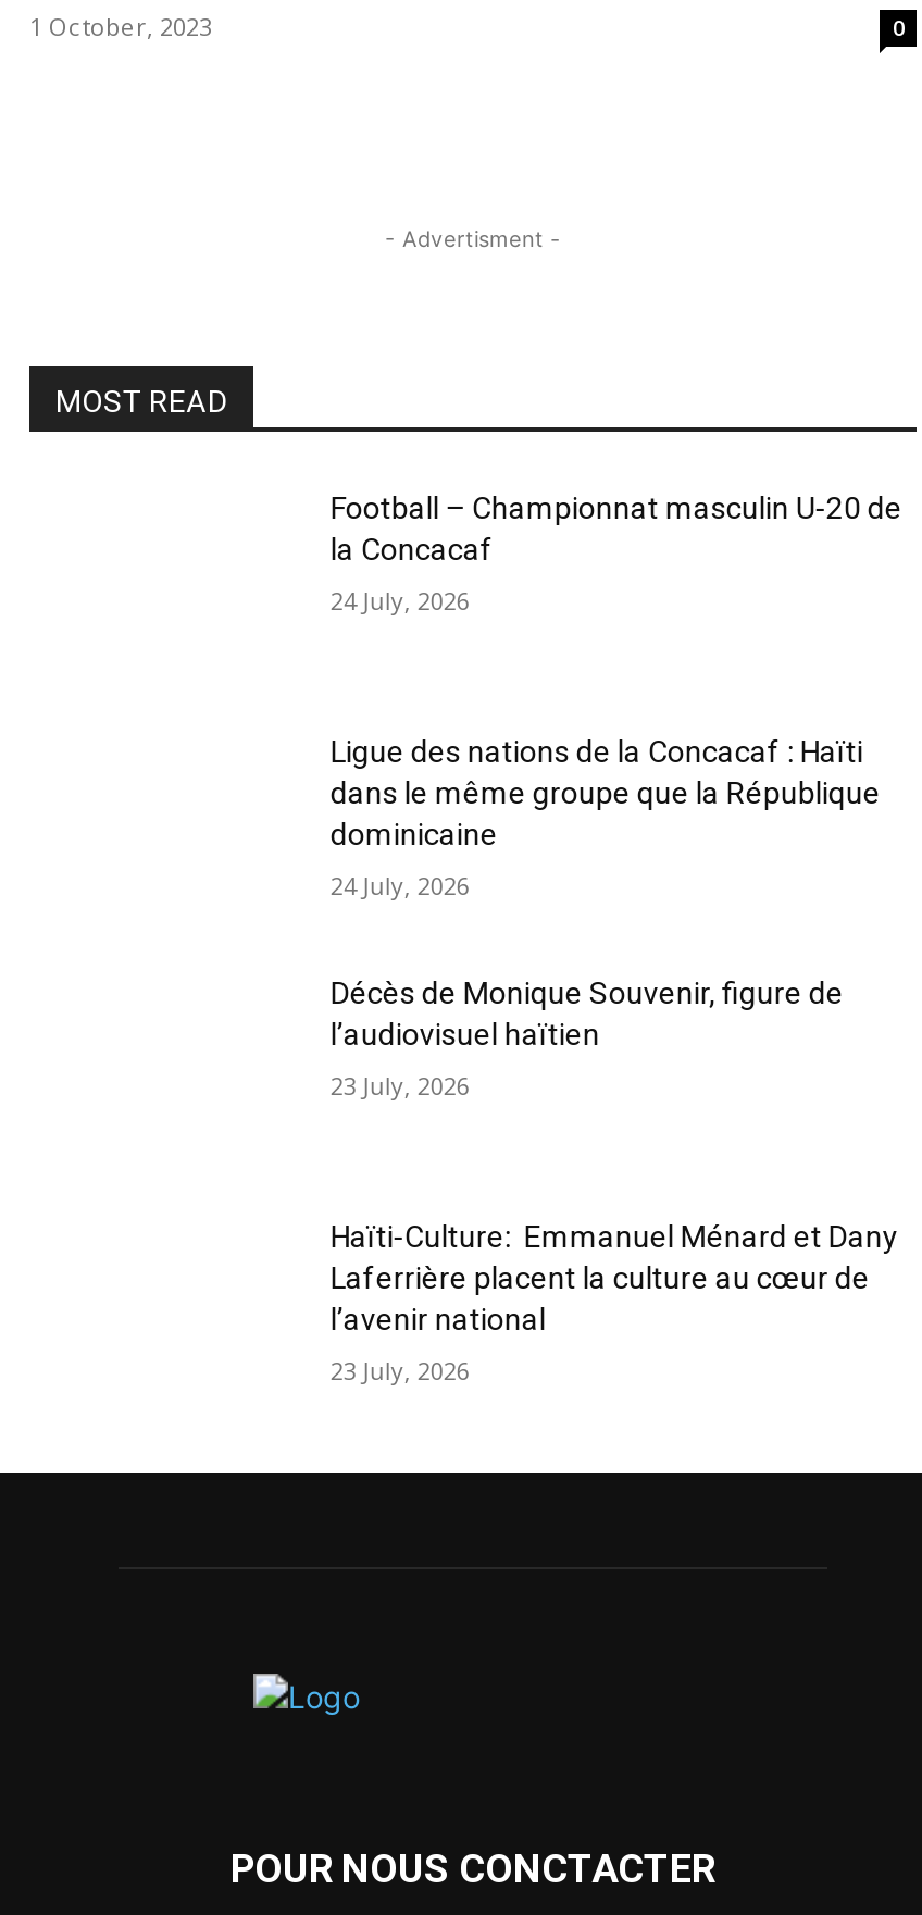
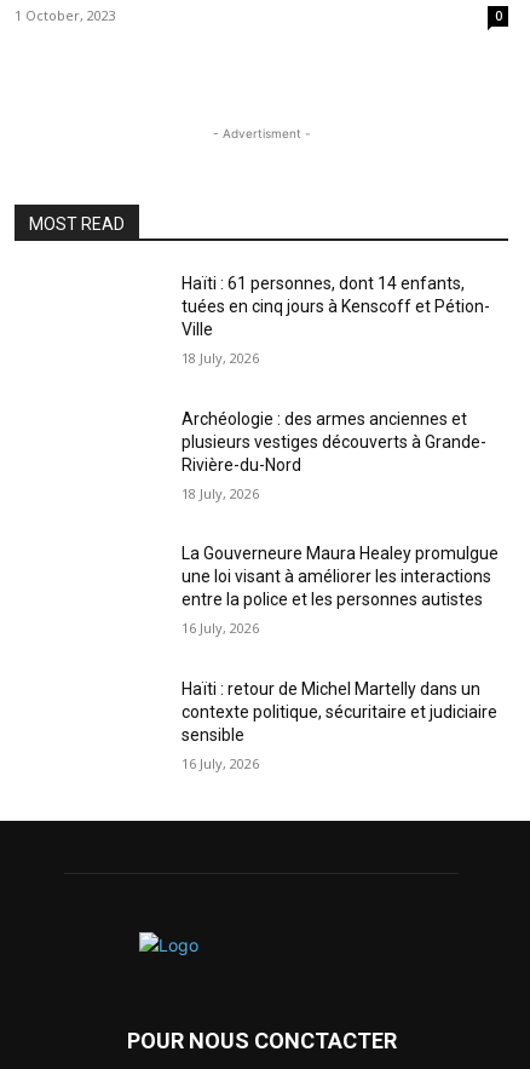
- Football – Championnat masculin U-20 de
- la Concacaf
+ Haïti : 61 personnes, dont 14 enfants,
+ tuées en cinq jours à Kenscoff et Pétion-
+ Ville

- 24 July, 2026
+ 18 July, 2026

- Ligue des nations de la Concacaf : Haïti
- dans le même groupe que la République
- dominicaine
+ Archéologie : des armes anciennes et
+ plusieurs vestiges découverts à Grande-
+ Rivière-du-Nord

- 24 July, 2026
+ 18 July, 2026

- Décès de Monique Souvenir, figure de
- l’audiovisuel haïtien
+ La Gouverneure Maura Healey promulgue
+ une loi visant à améliorer les interactions
+ entre la police et les personnes autistes

- 23 July, 2026
+ 16 July, 2026

- Haïti-Culture: Emmanuel Ménard et Dany
- Laferrière placent la culture au cœur de
- l’avenir national
+ Haïti : retour de Michel Martelly dans un
+ contexte politique, sécuritaire et judiciaire
+ sensible

- 23 July, 2026
+ 16 July, 2026
